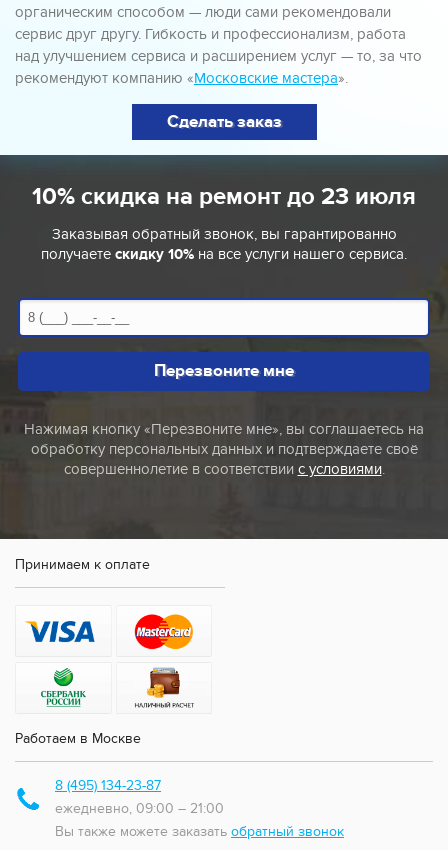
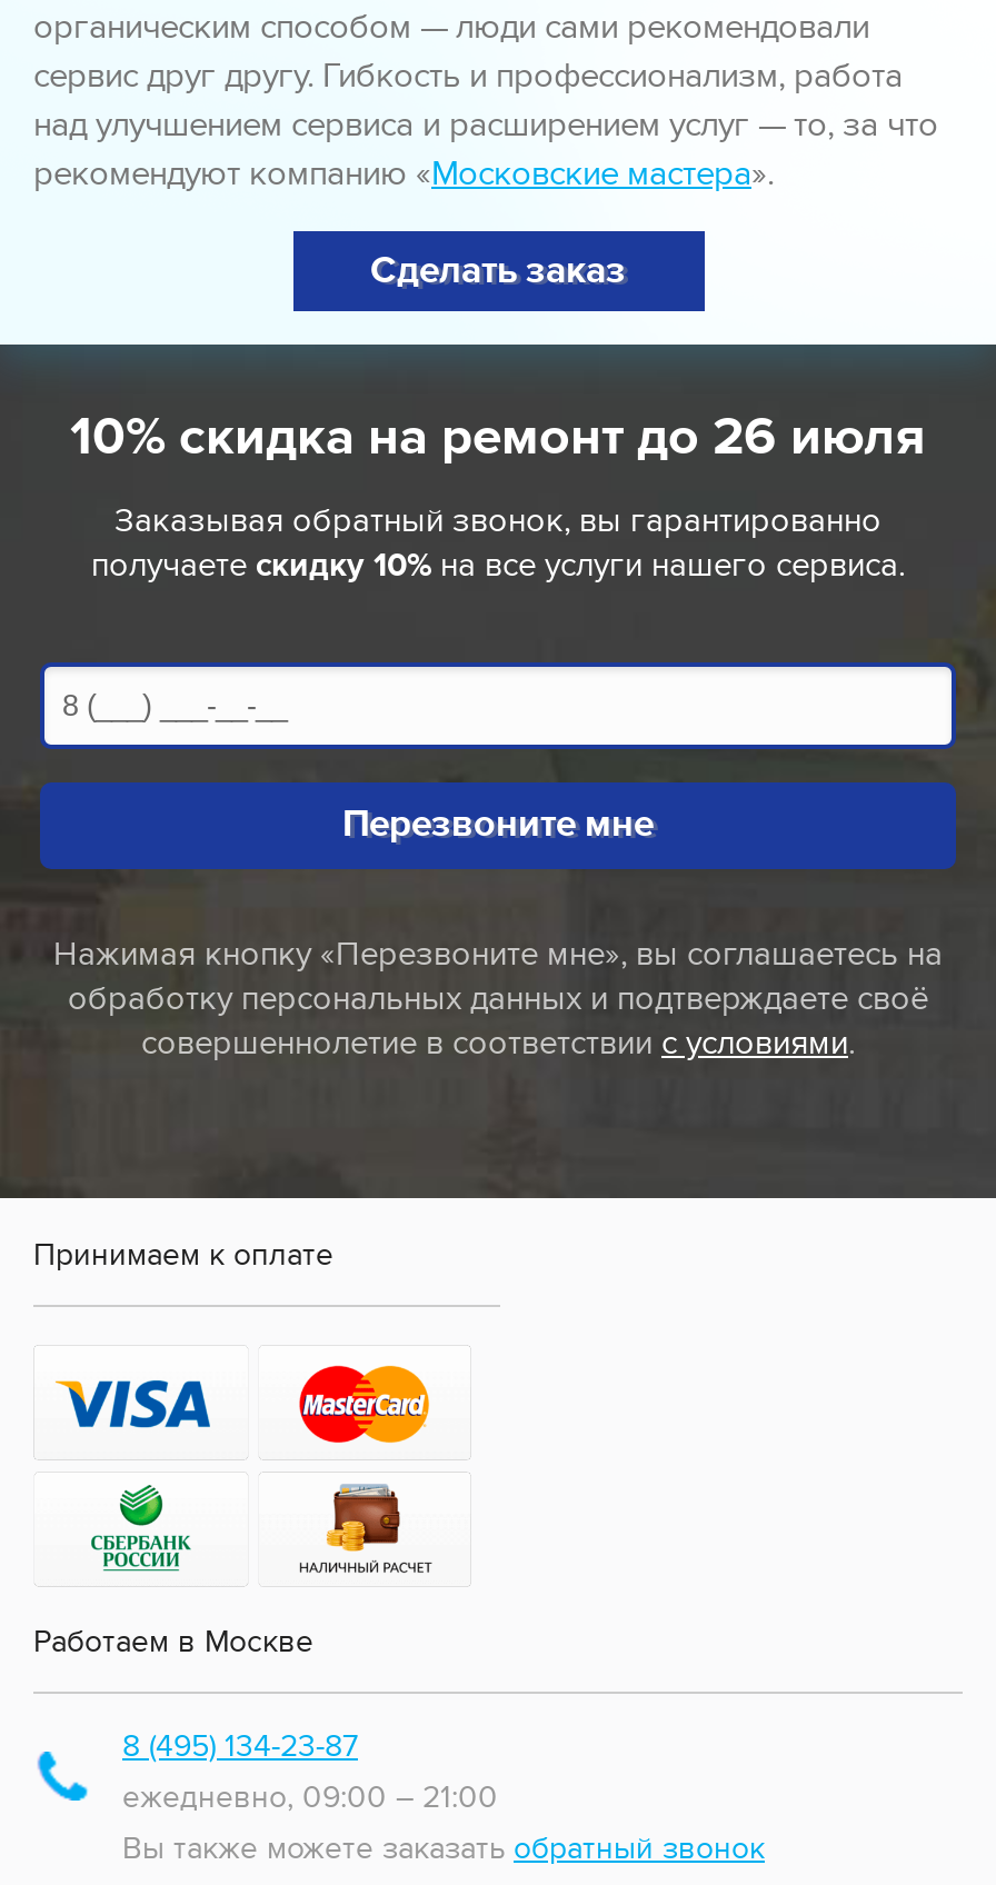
- 10% скидка на ремонт до 23 июля
+ 10% скидка на ремонт до 26 июля
